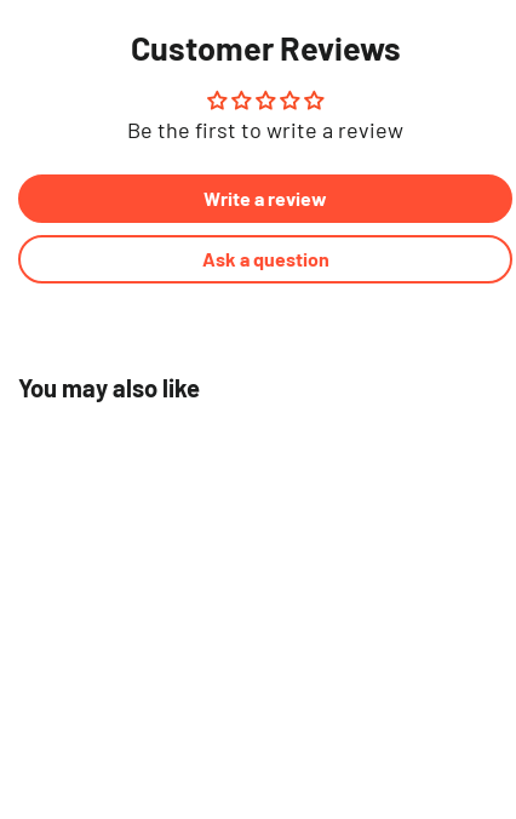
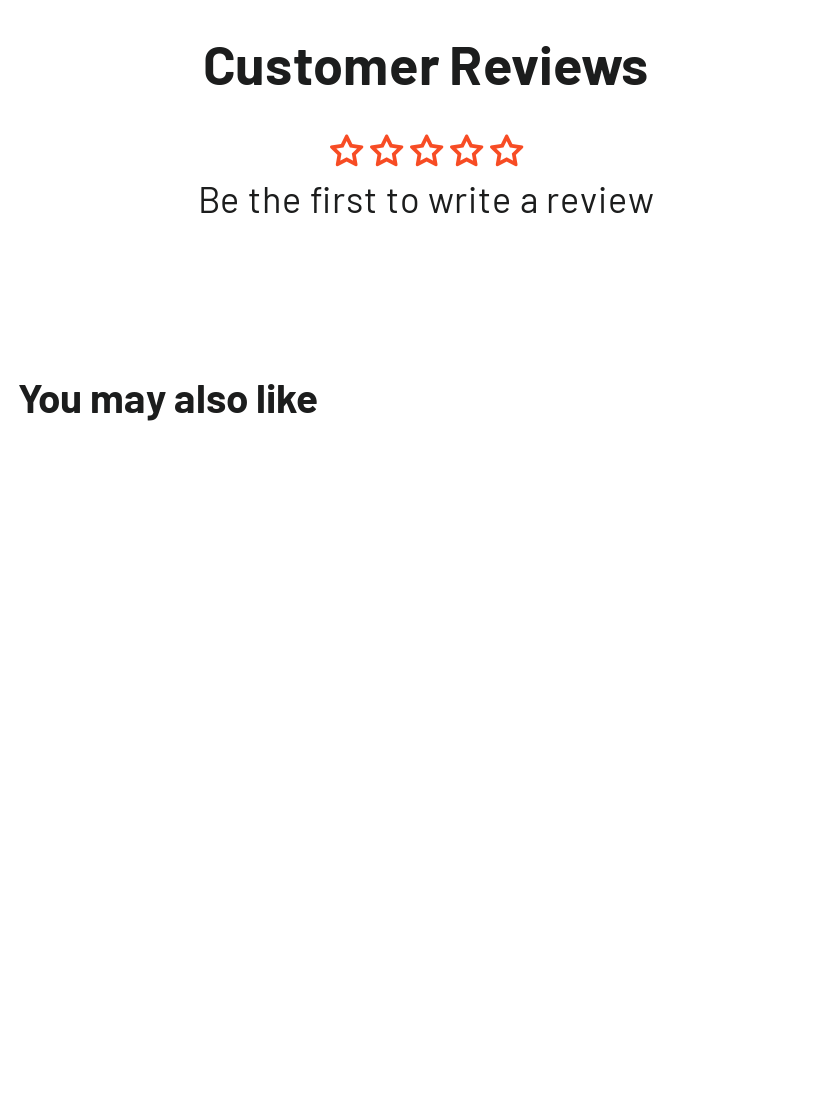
- Write a review
- Ask a question
